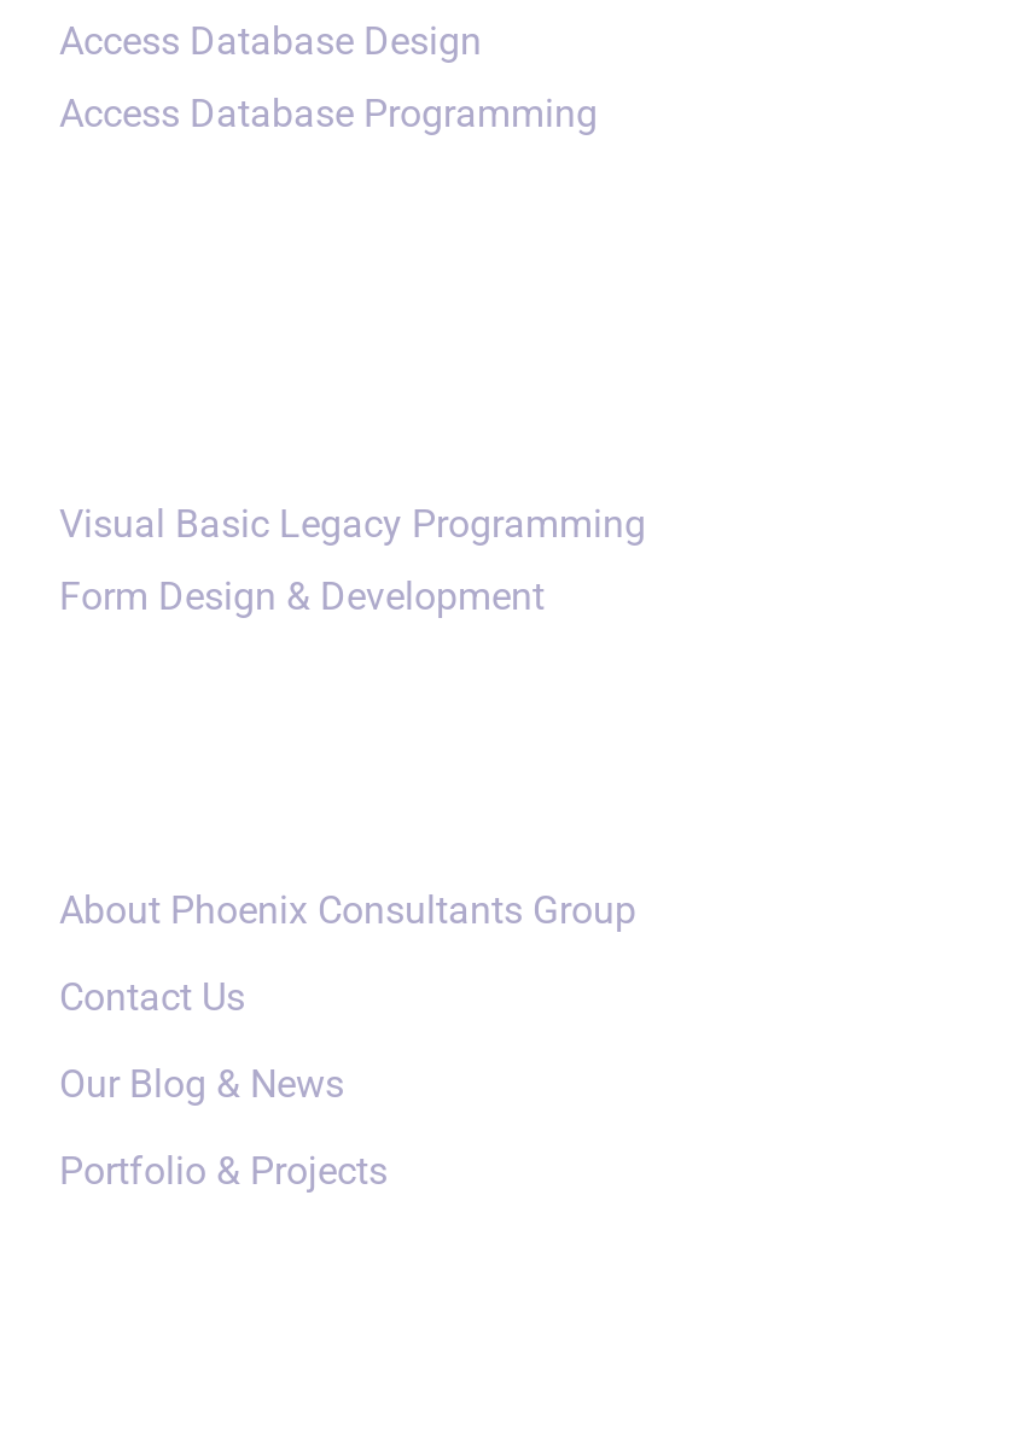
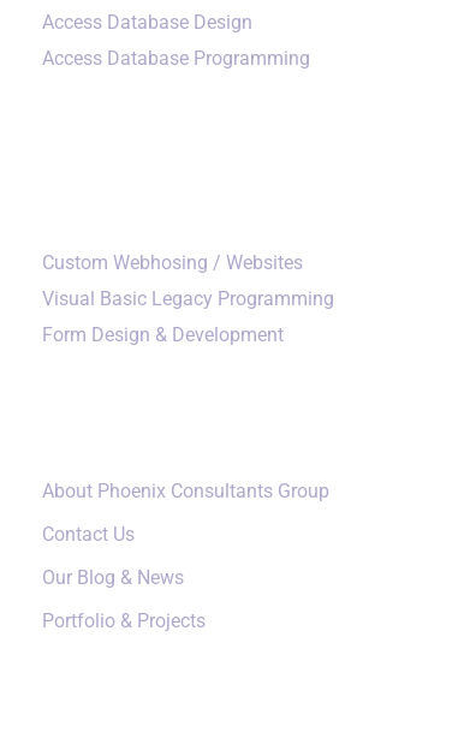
+ Custom Webhosing / Websites
